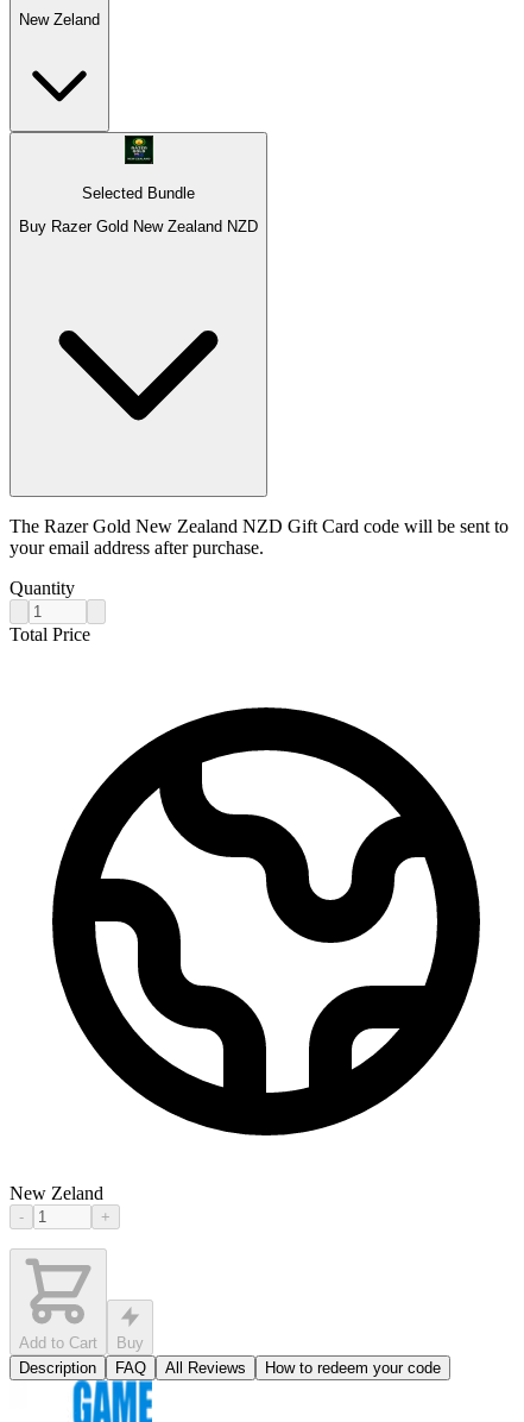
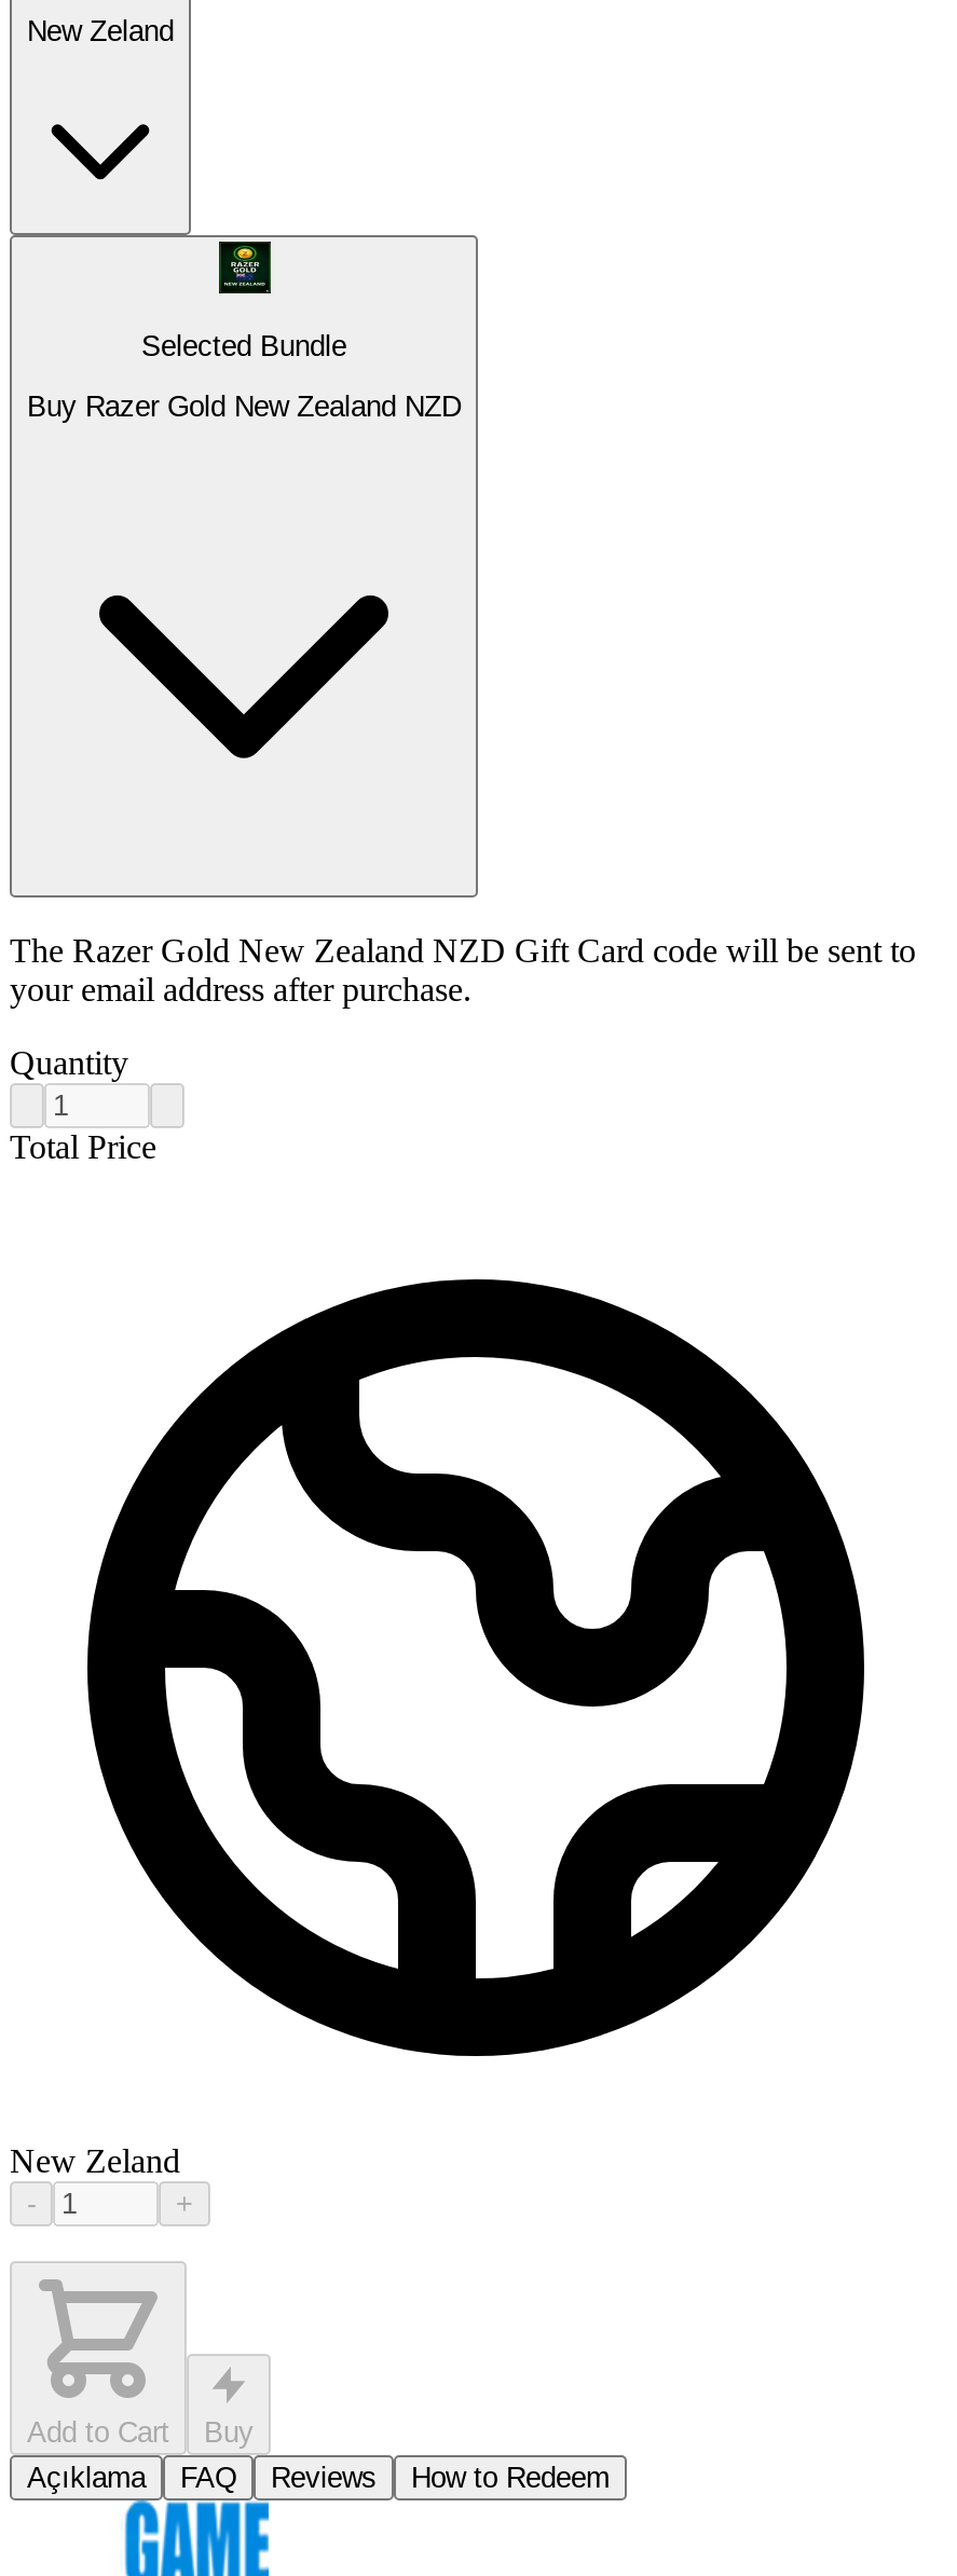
- Description
+ Açıklama

- All Reviews
- How to redeem your code
+ Reviews
+ How to Redeem
